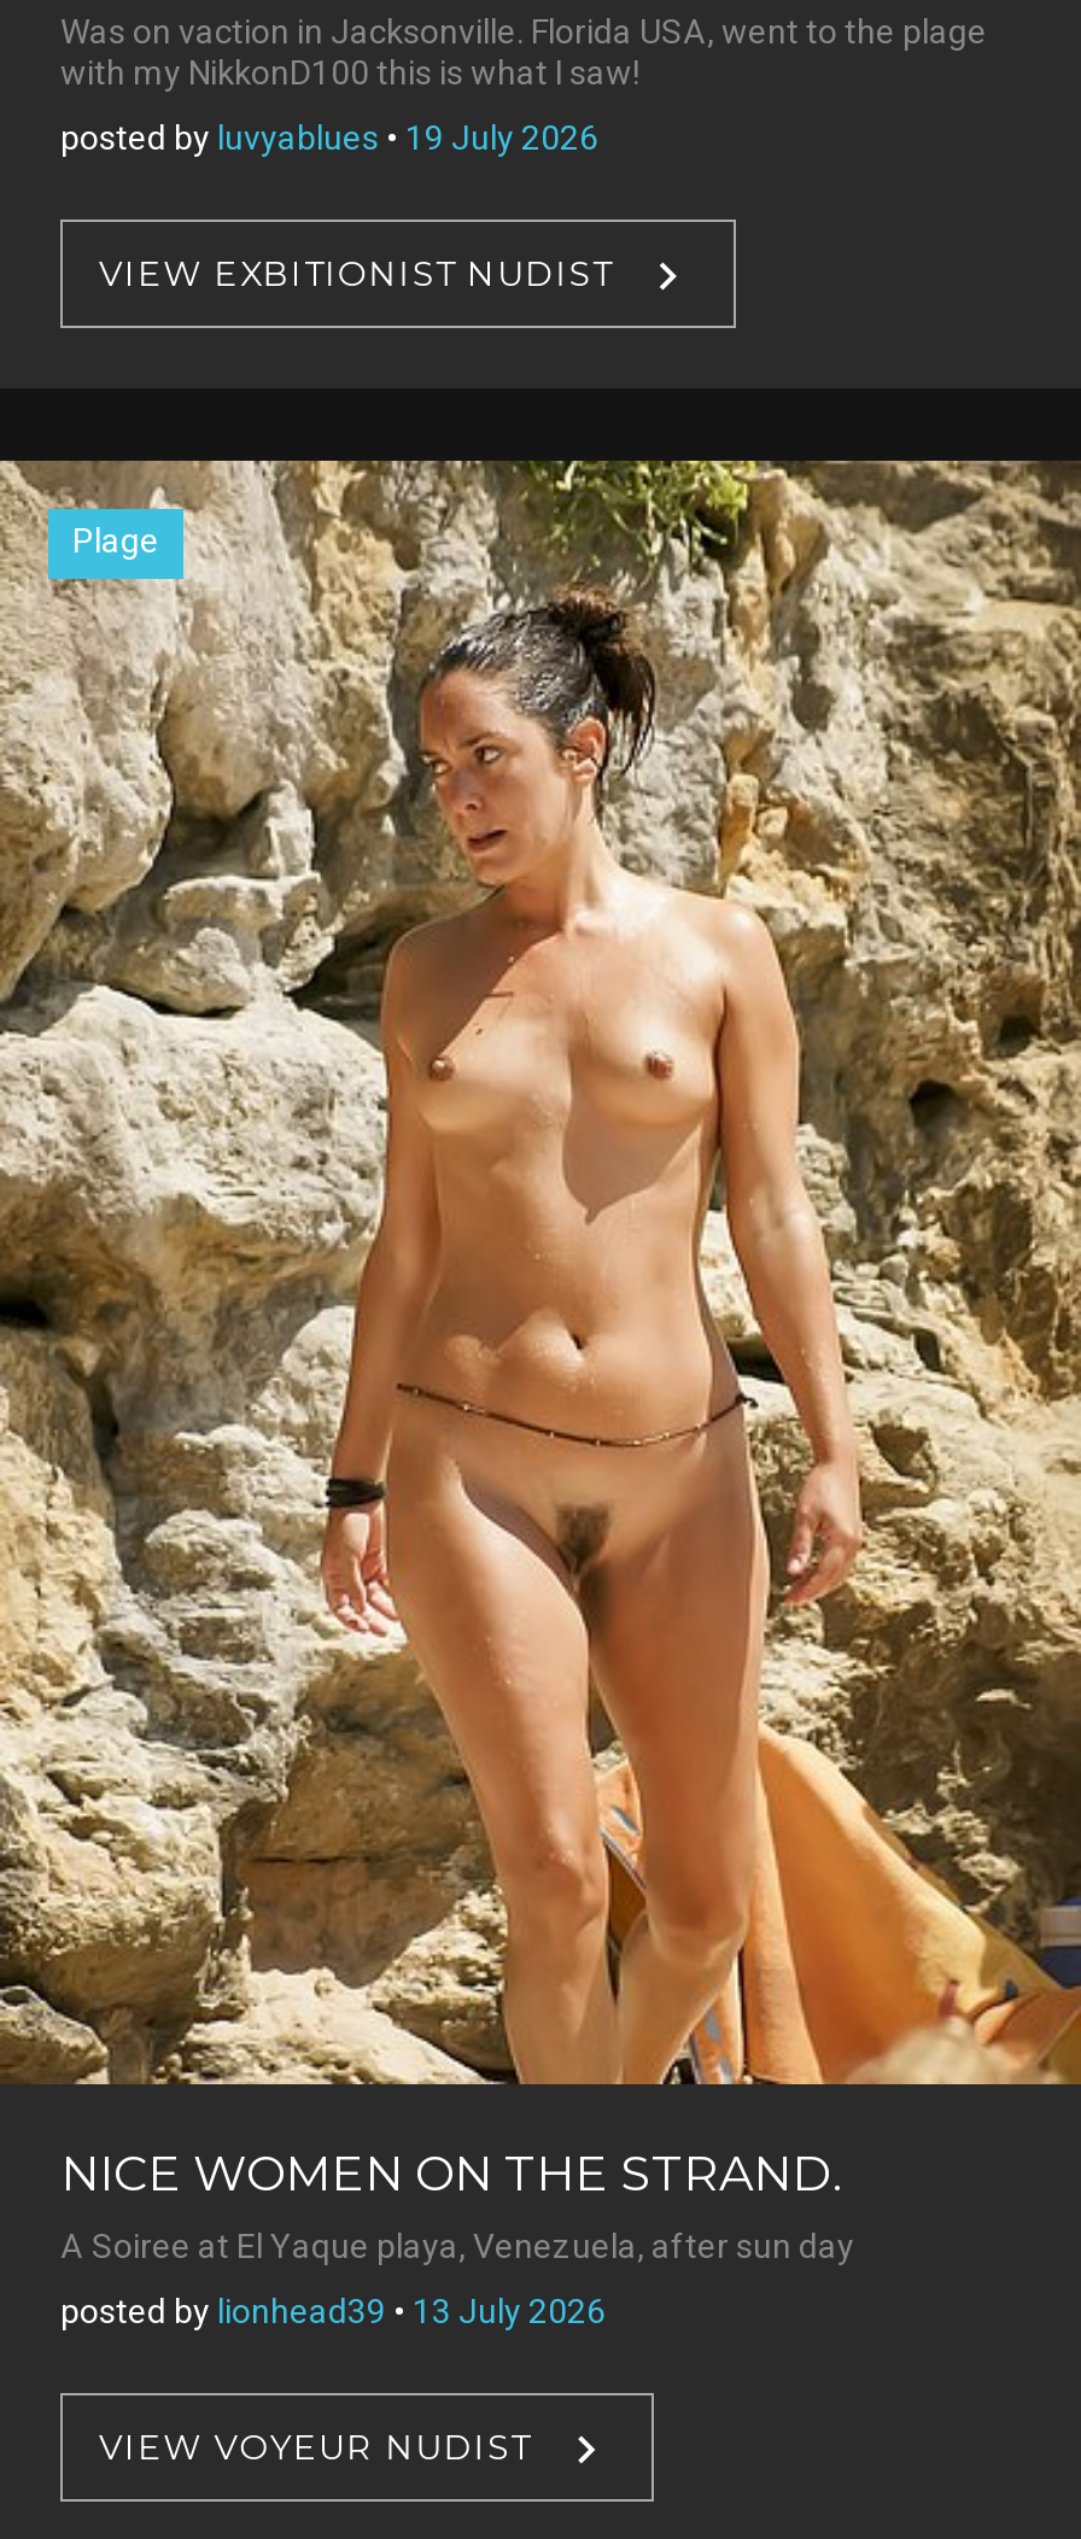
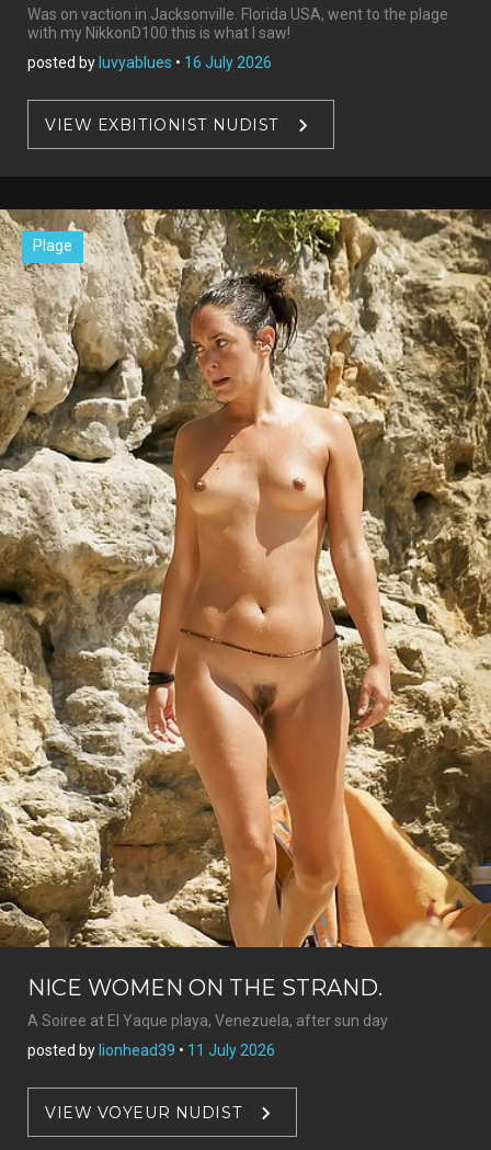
- posted by luvyablues • 19 July 2026
+ posted by luvyablues • 16 July 2026

- posted by lionhead39 • 13 July 2026
+ posted by lionhead39 • 11 July 2026
